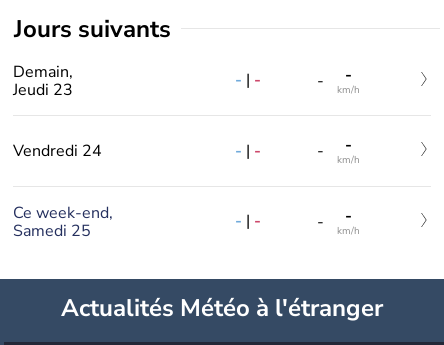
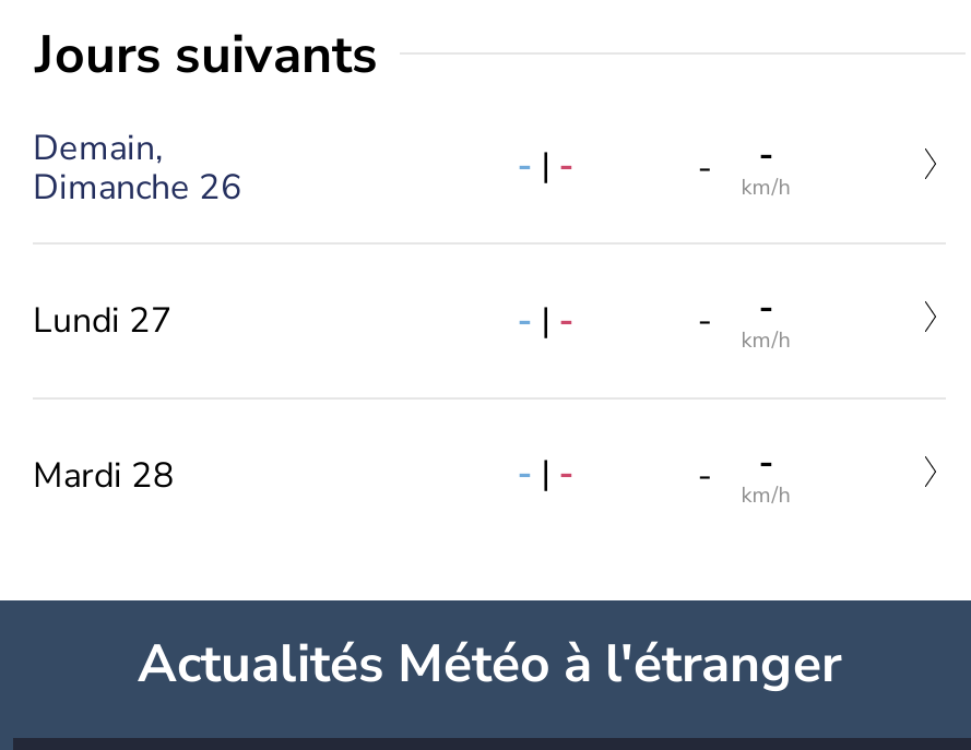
- Jeudi 23
+ Dimanche 26

- Vendredi 24
+ Lundi 27

- Ce week-end,
- Samedi 25
+ Mardi 28
